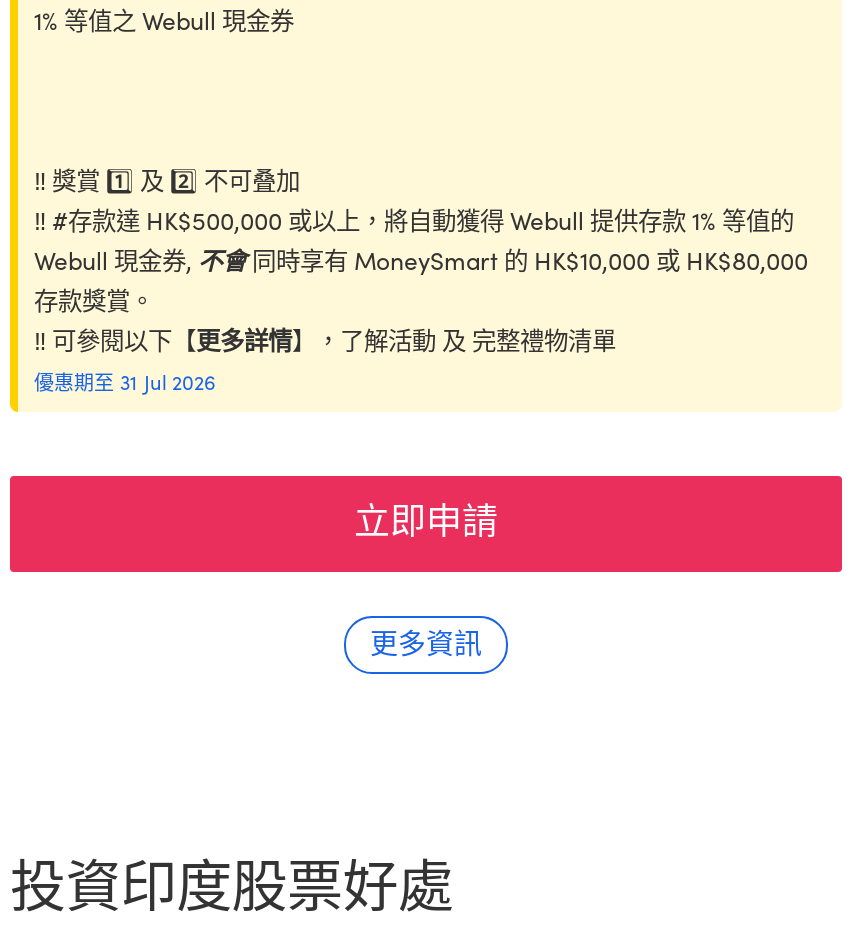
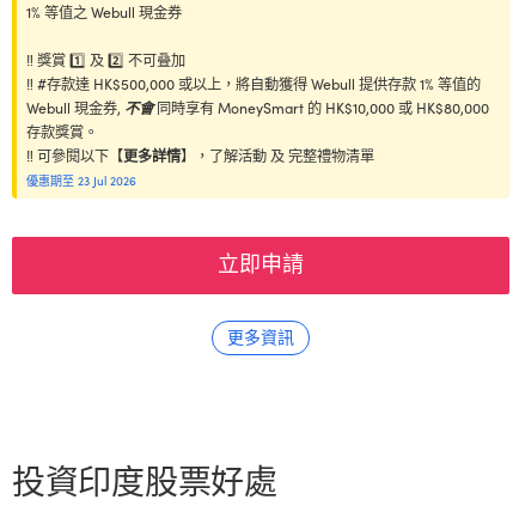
- 優惠期至 31 Jul 2026
+ 優惠期至 23 Jul 2026
